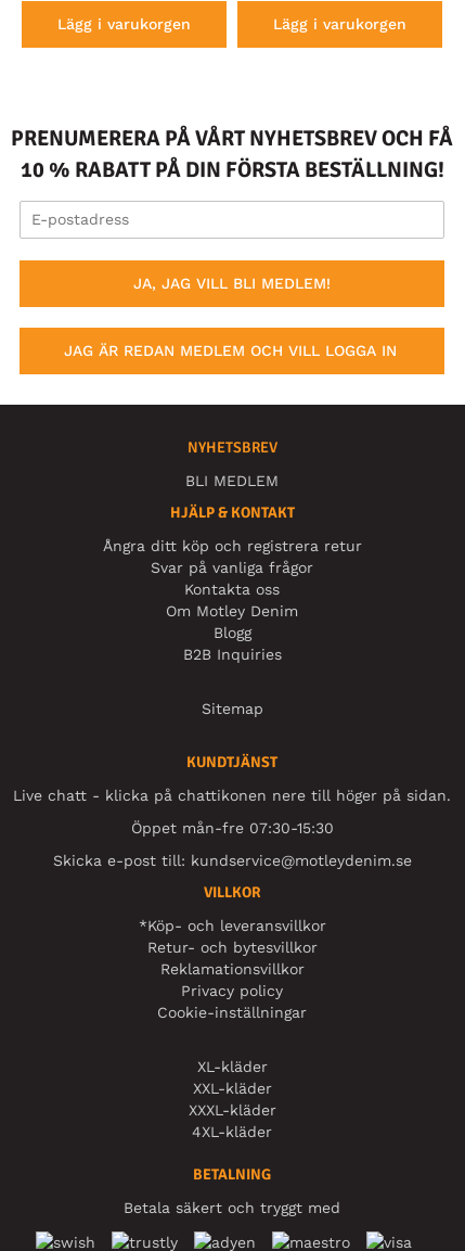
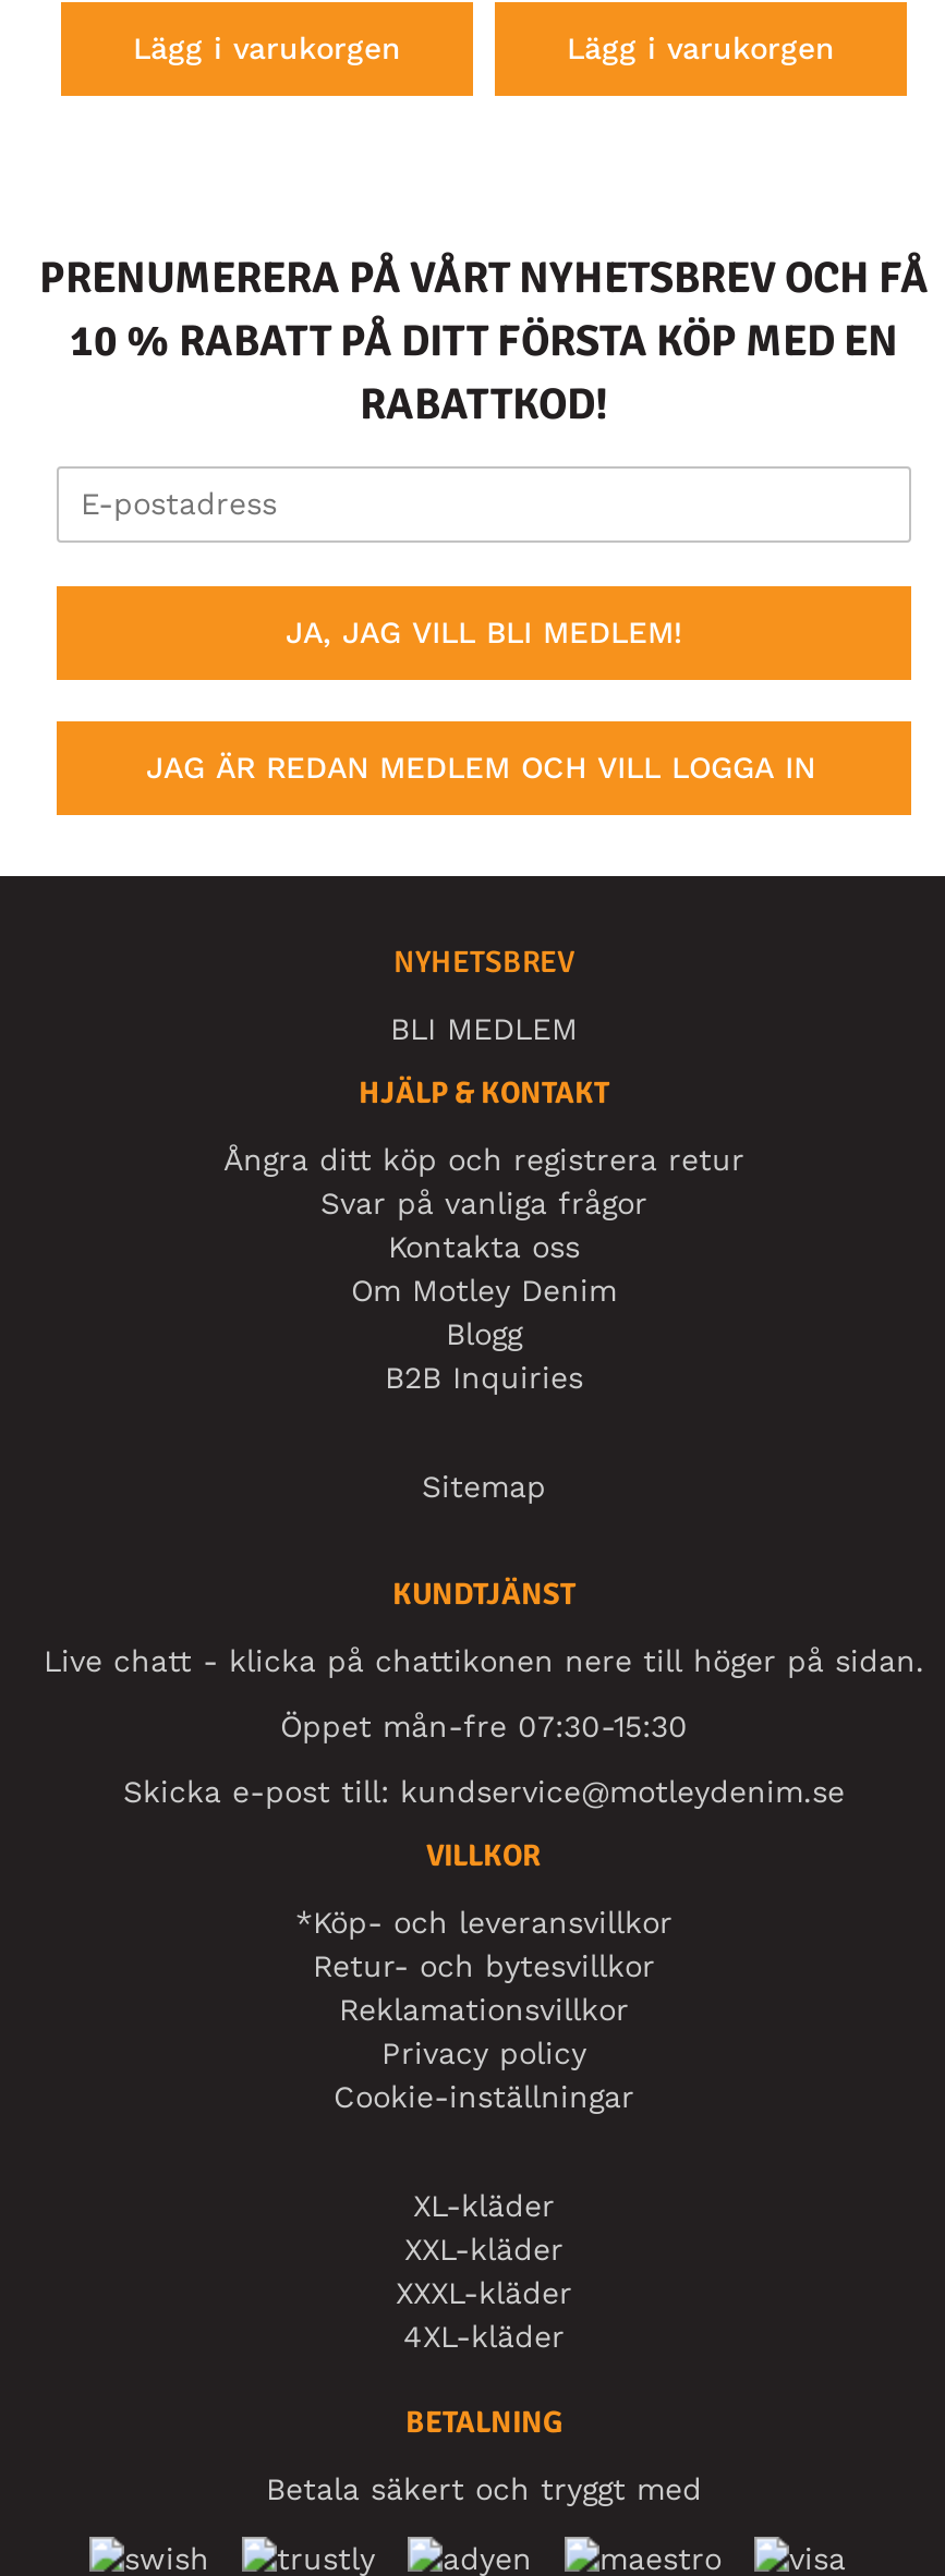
- 10 % RABATT PÅ DIN FÖRSTA BESTÄLLNING!
+ 10 % RABATT PÅ DITT FÖRSTA KÖP MED EN
+ RABATTKOD!
